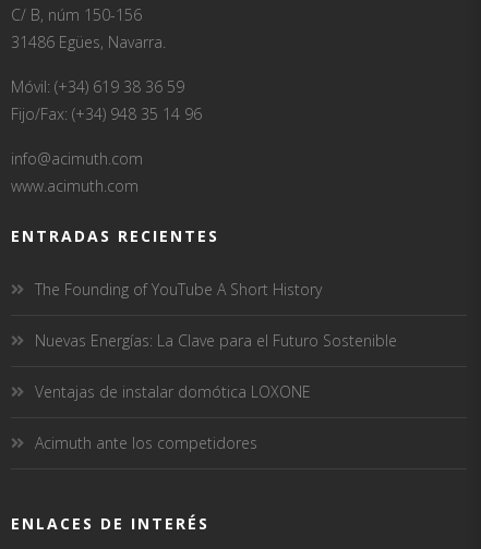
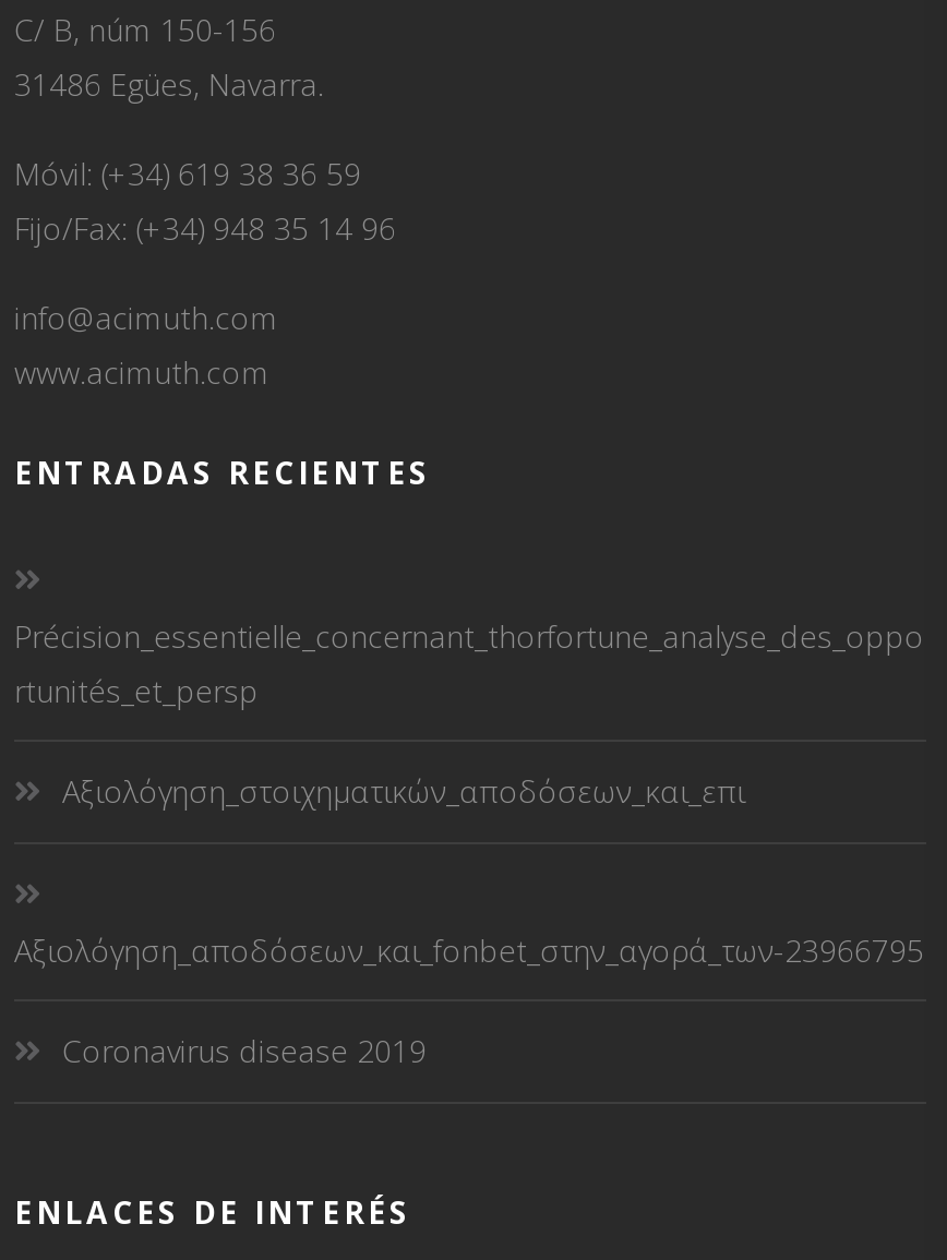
- The Founding of YouTube A Short History
+ Précision_essentielle_concernant_thorfortune_analyse_des_oppo
+ rtunités_et_persp

- Nuevas Energías: La Clave para el Futuro Sostenible
+ Αξιολόγηση_στοιχηματικών_αποδόσεων_και_επι

- Ventajas de instalar domótica LOXONE
+ Αξιολόγηση_αποδόσεων_και_fonbet_στην_αγορά_των-23966795

- Acimuth ante los competidores
+ Coronavirus disease 2019
